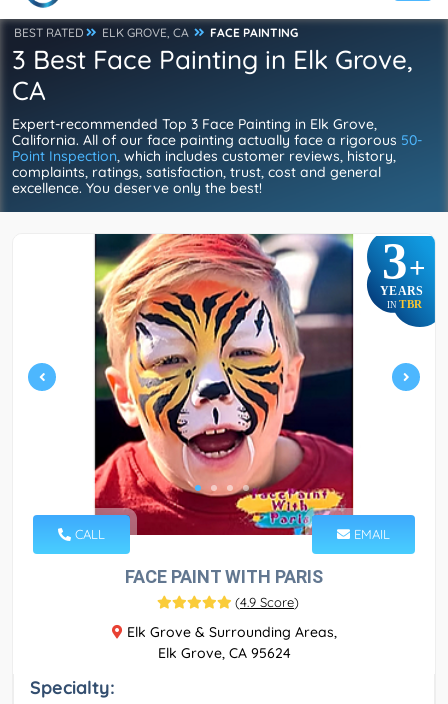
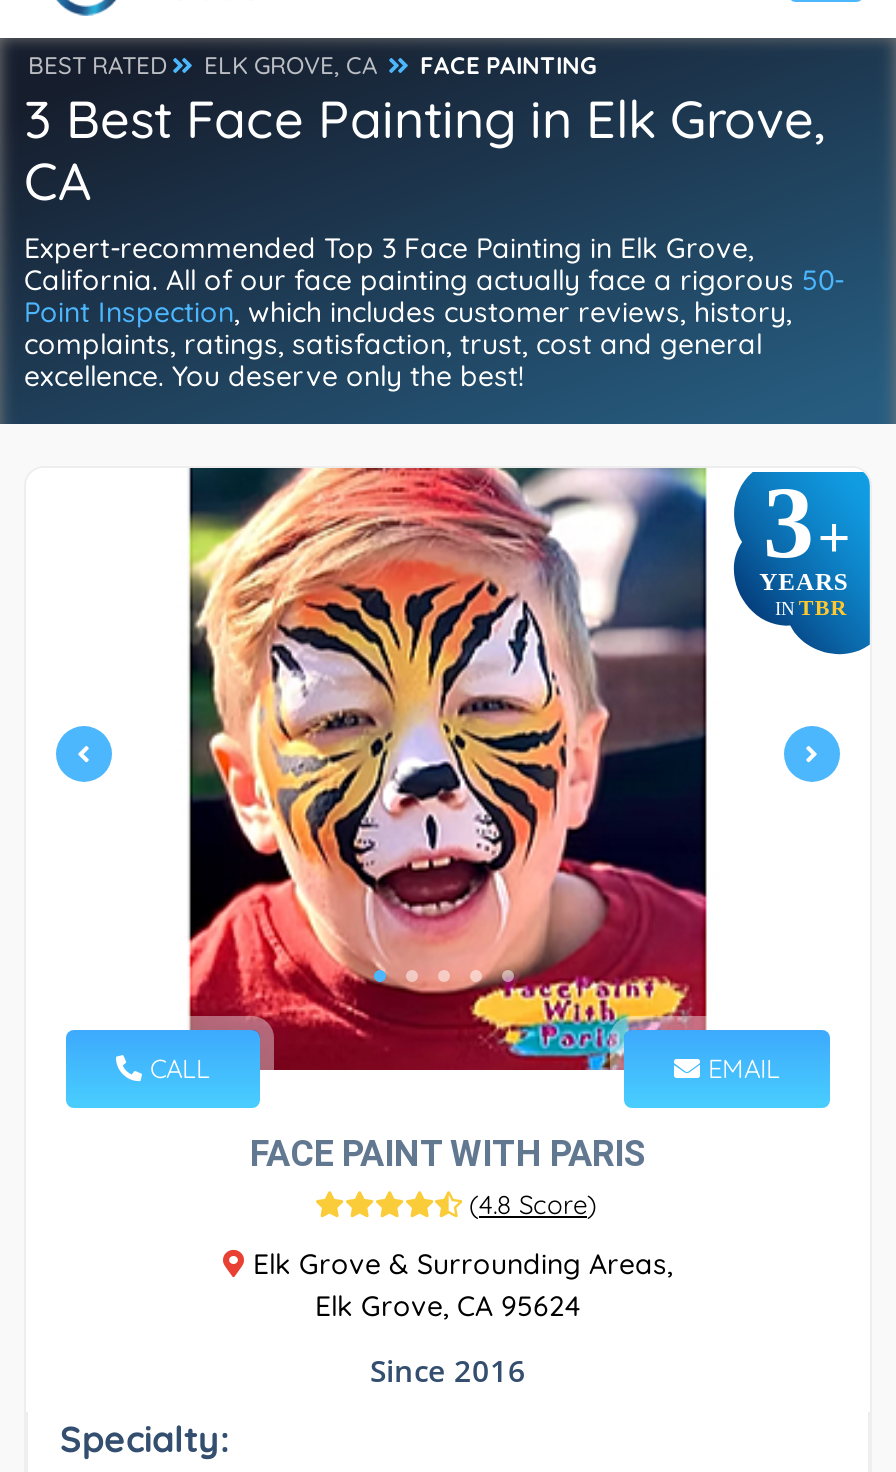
- (4.9 Score)
+ (4.8 Score)

+ Since 2016
